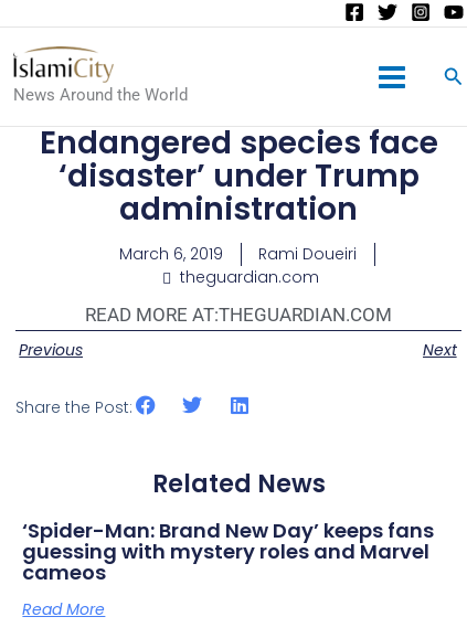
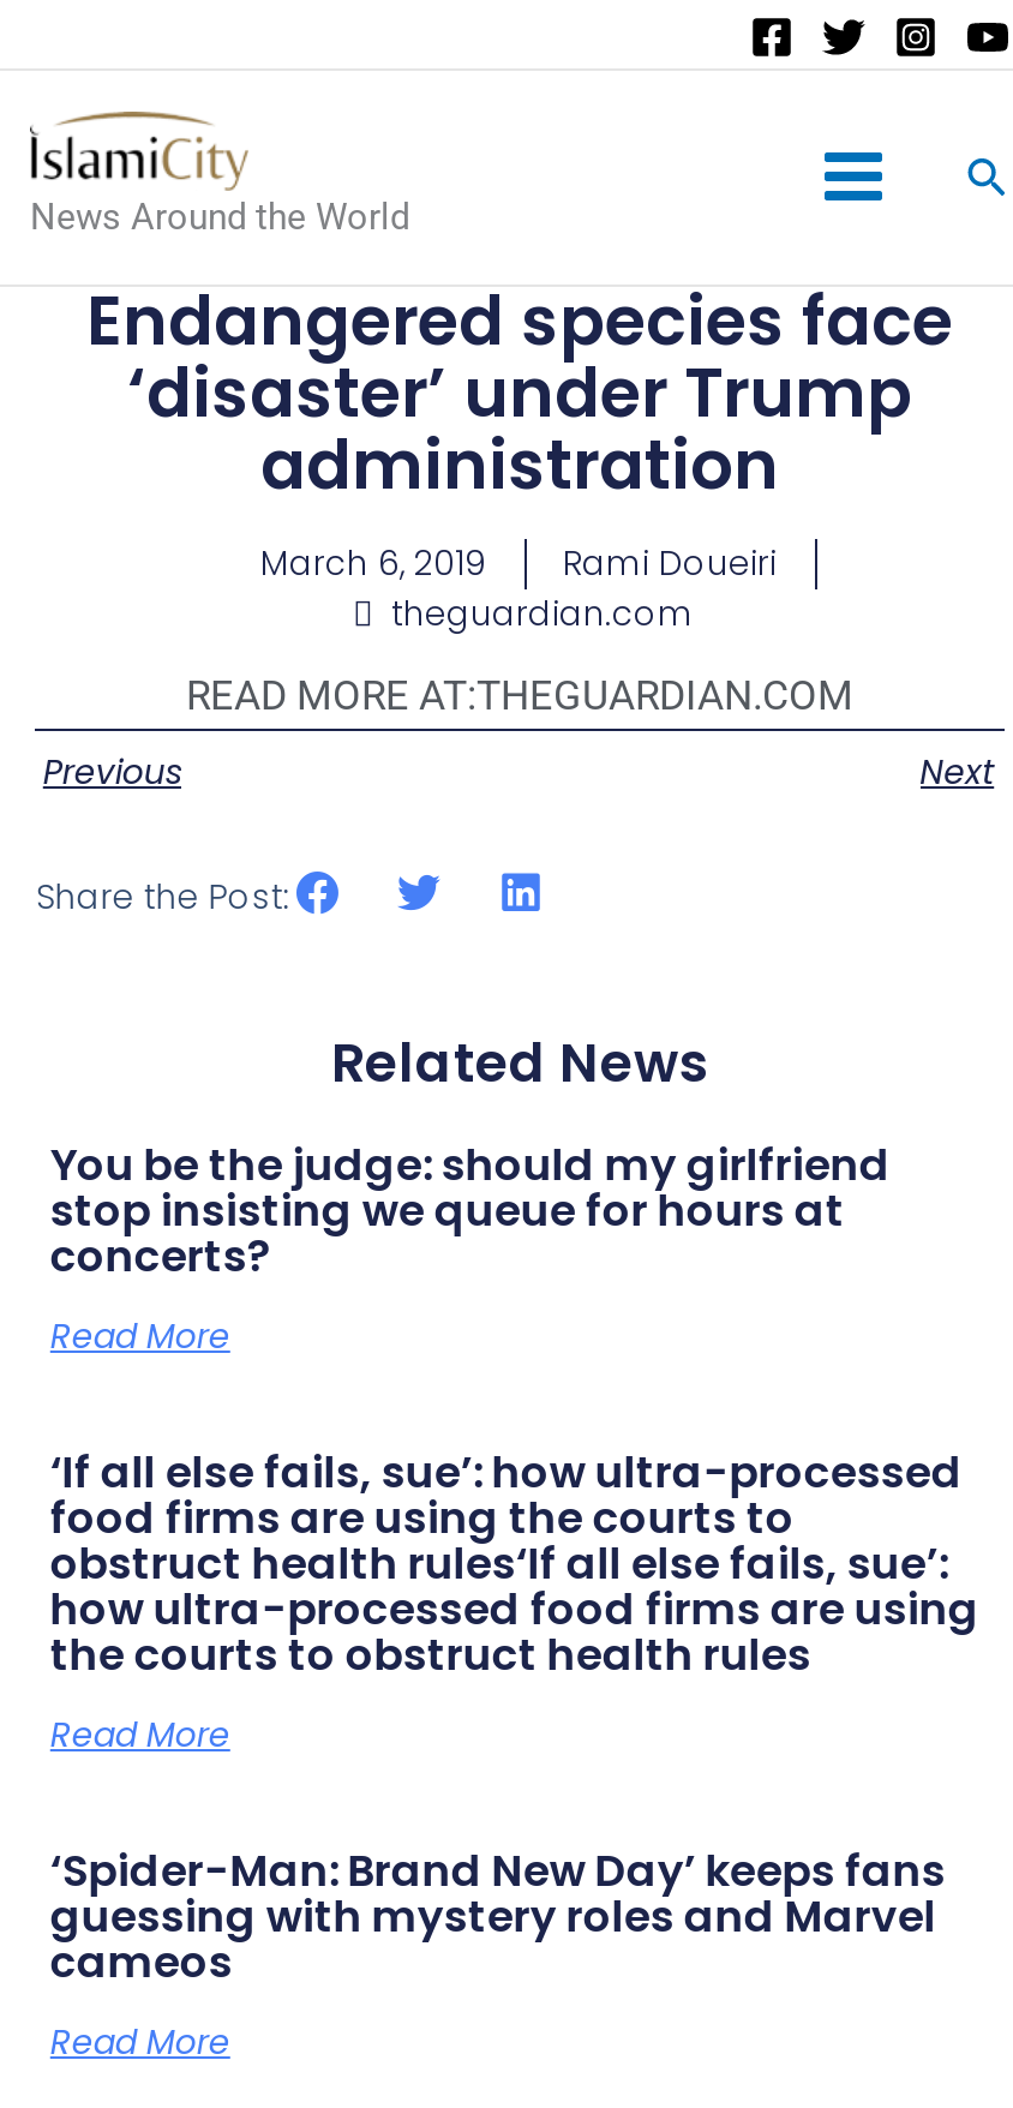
+ You be the judge: should my girlfriend
+ stop insisting we queue for hours at
+ concerts?
+ Read More
+ ‘If all else fails, sue’: how ultra-processed
+ food firms are using the courts to
+ obstruct health rules‘If all else fails, sue’:
+ how ultra-processed food firms are using
+ the courts to obstruct health rules
+ Read More
